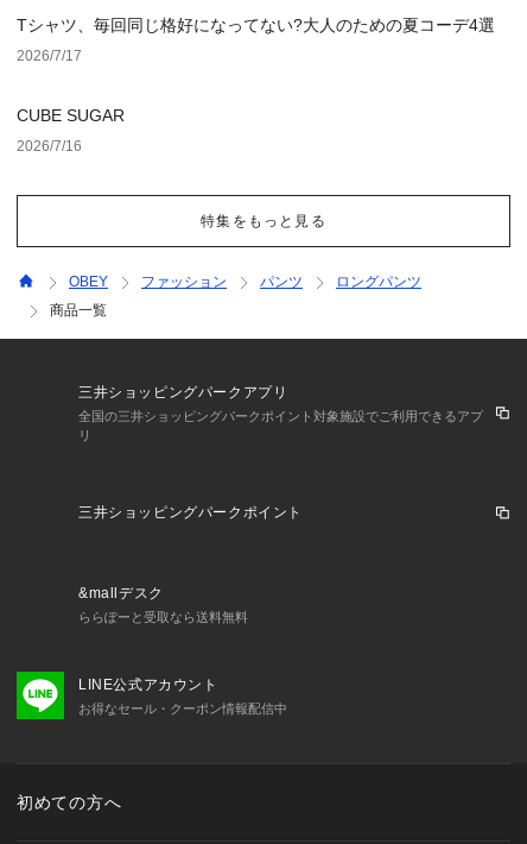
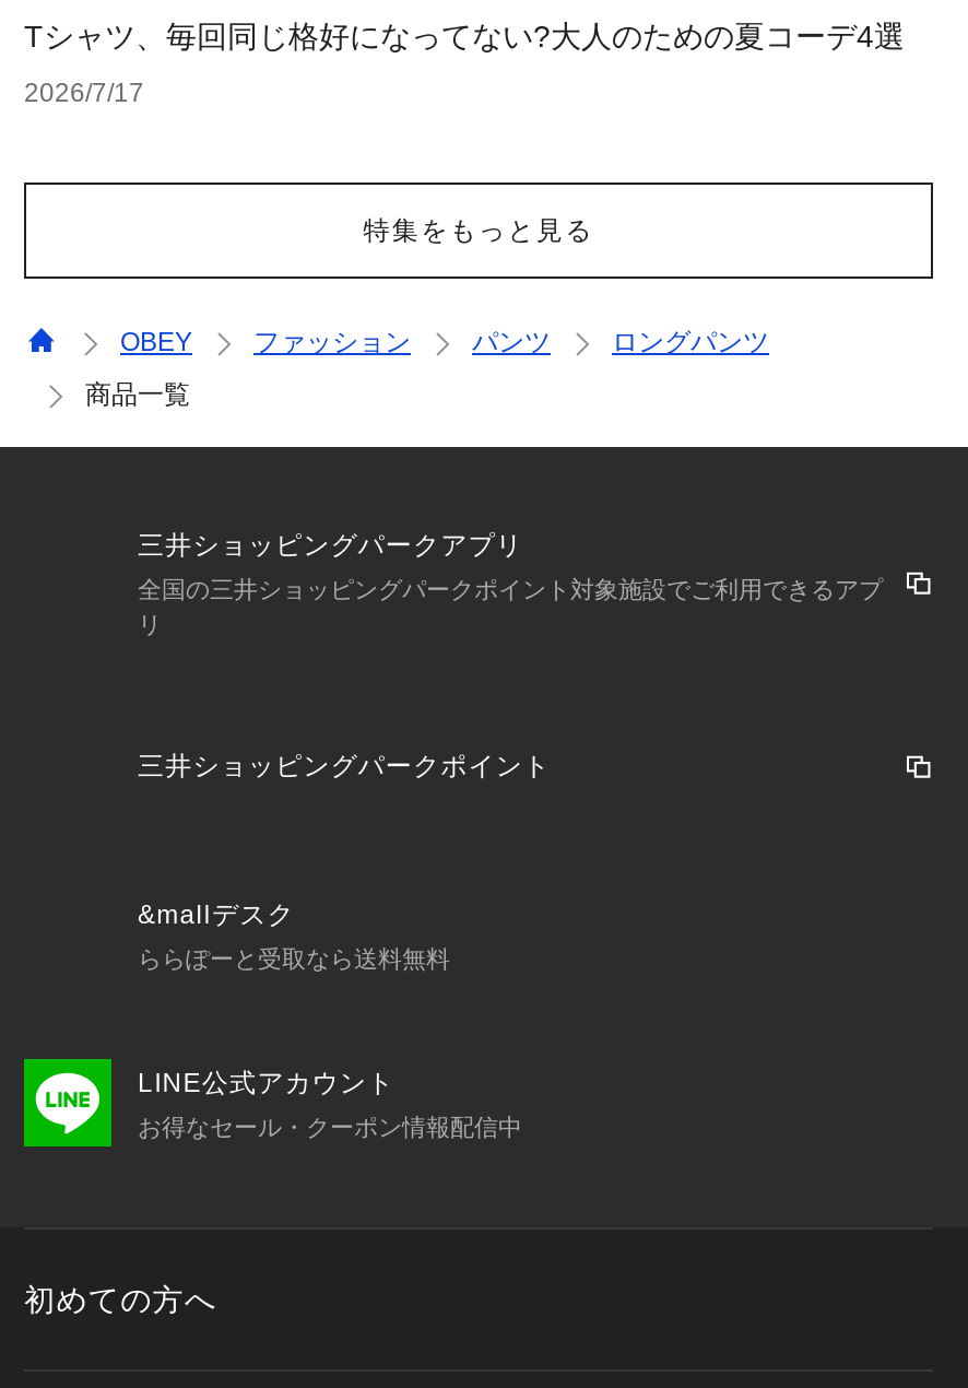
- CUBE SUGAR
- 2026/7/16
